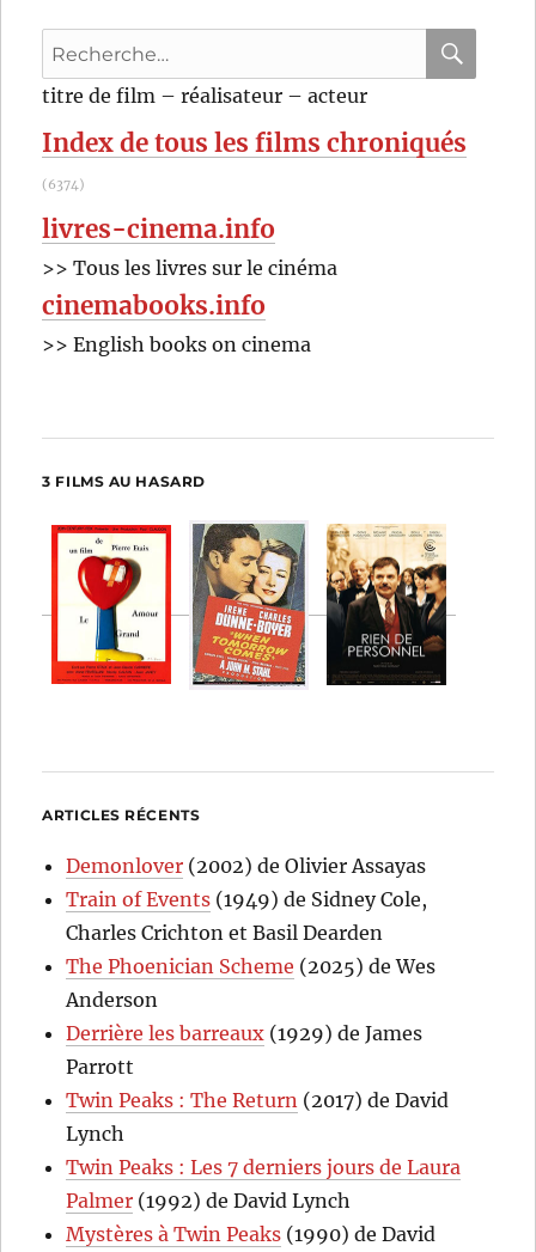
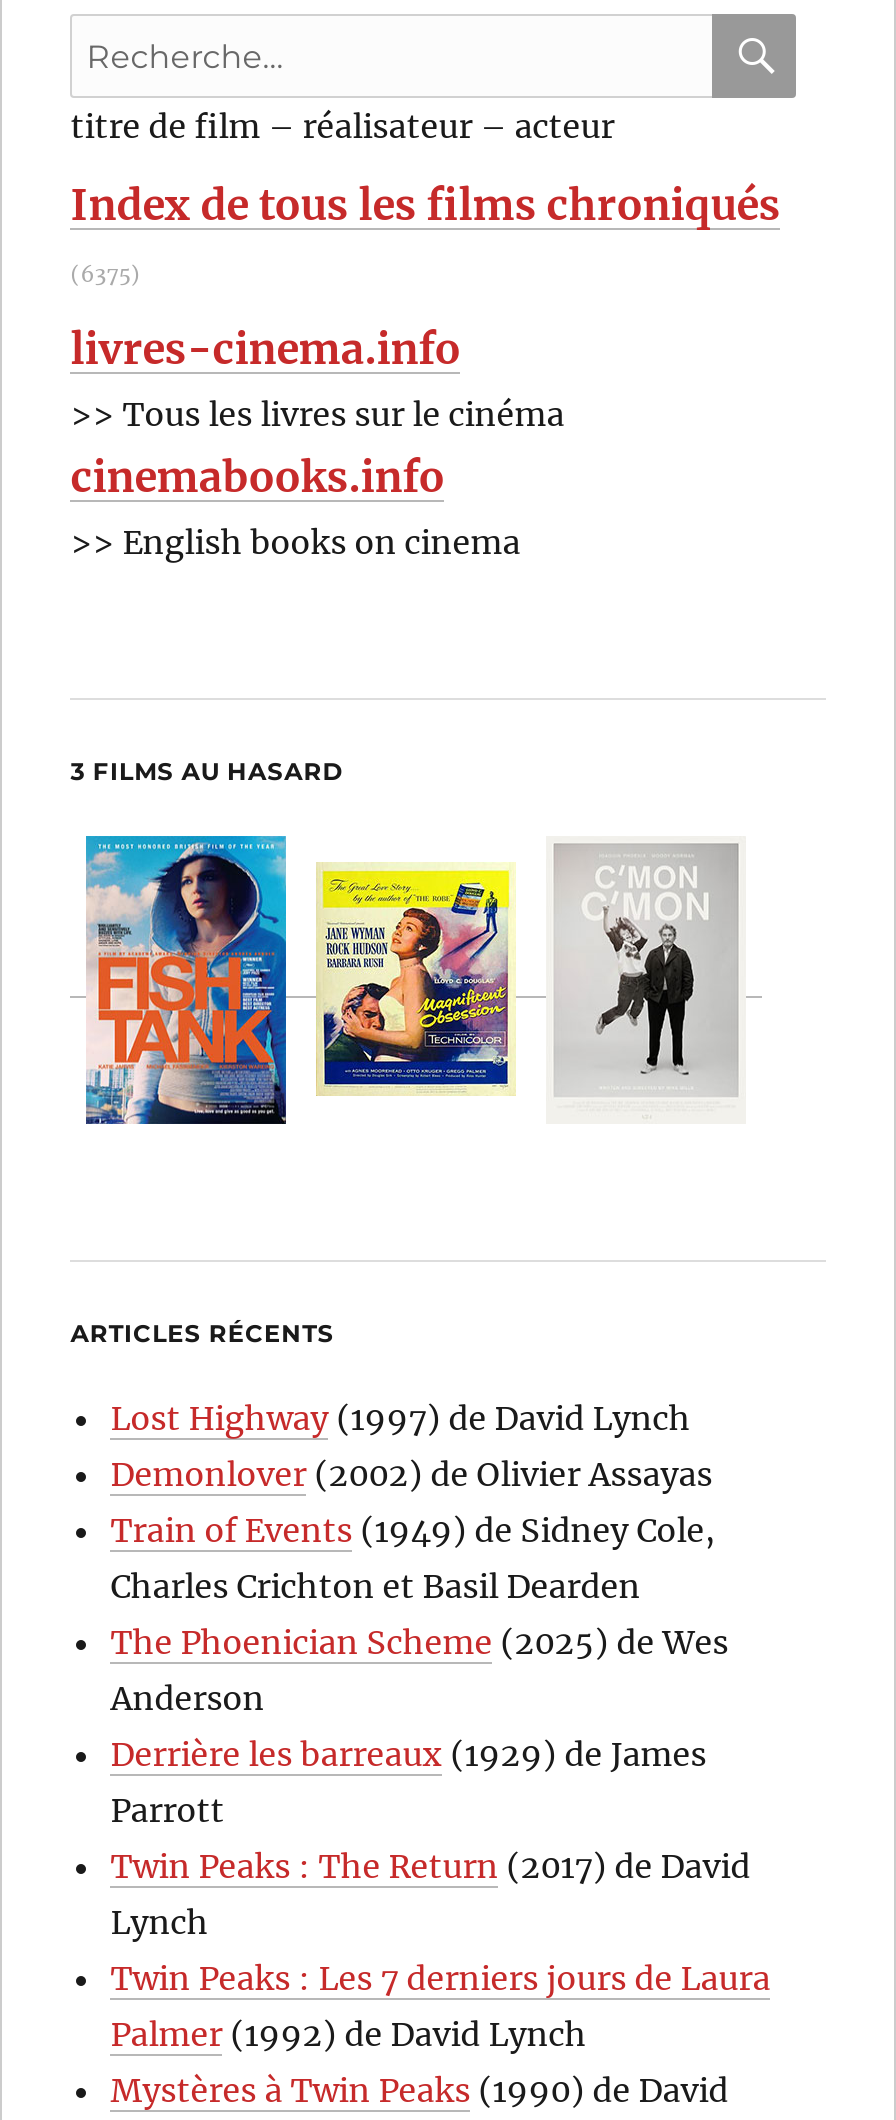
- (6374)
+ (6375)

- [image]
+ [image]

- [image]
+ [image]

- [image]
+ [image]

+ Lost Highway (1997) de David Lynch
